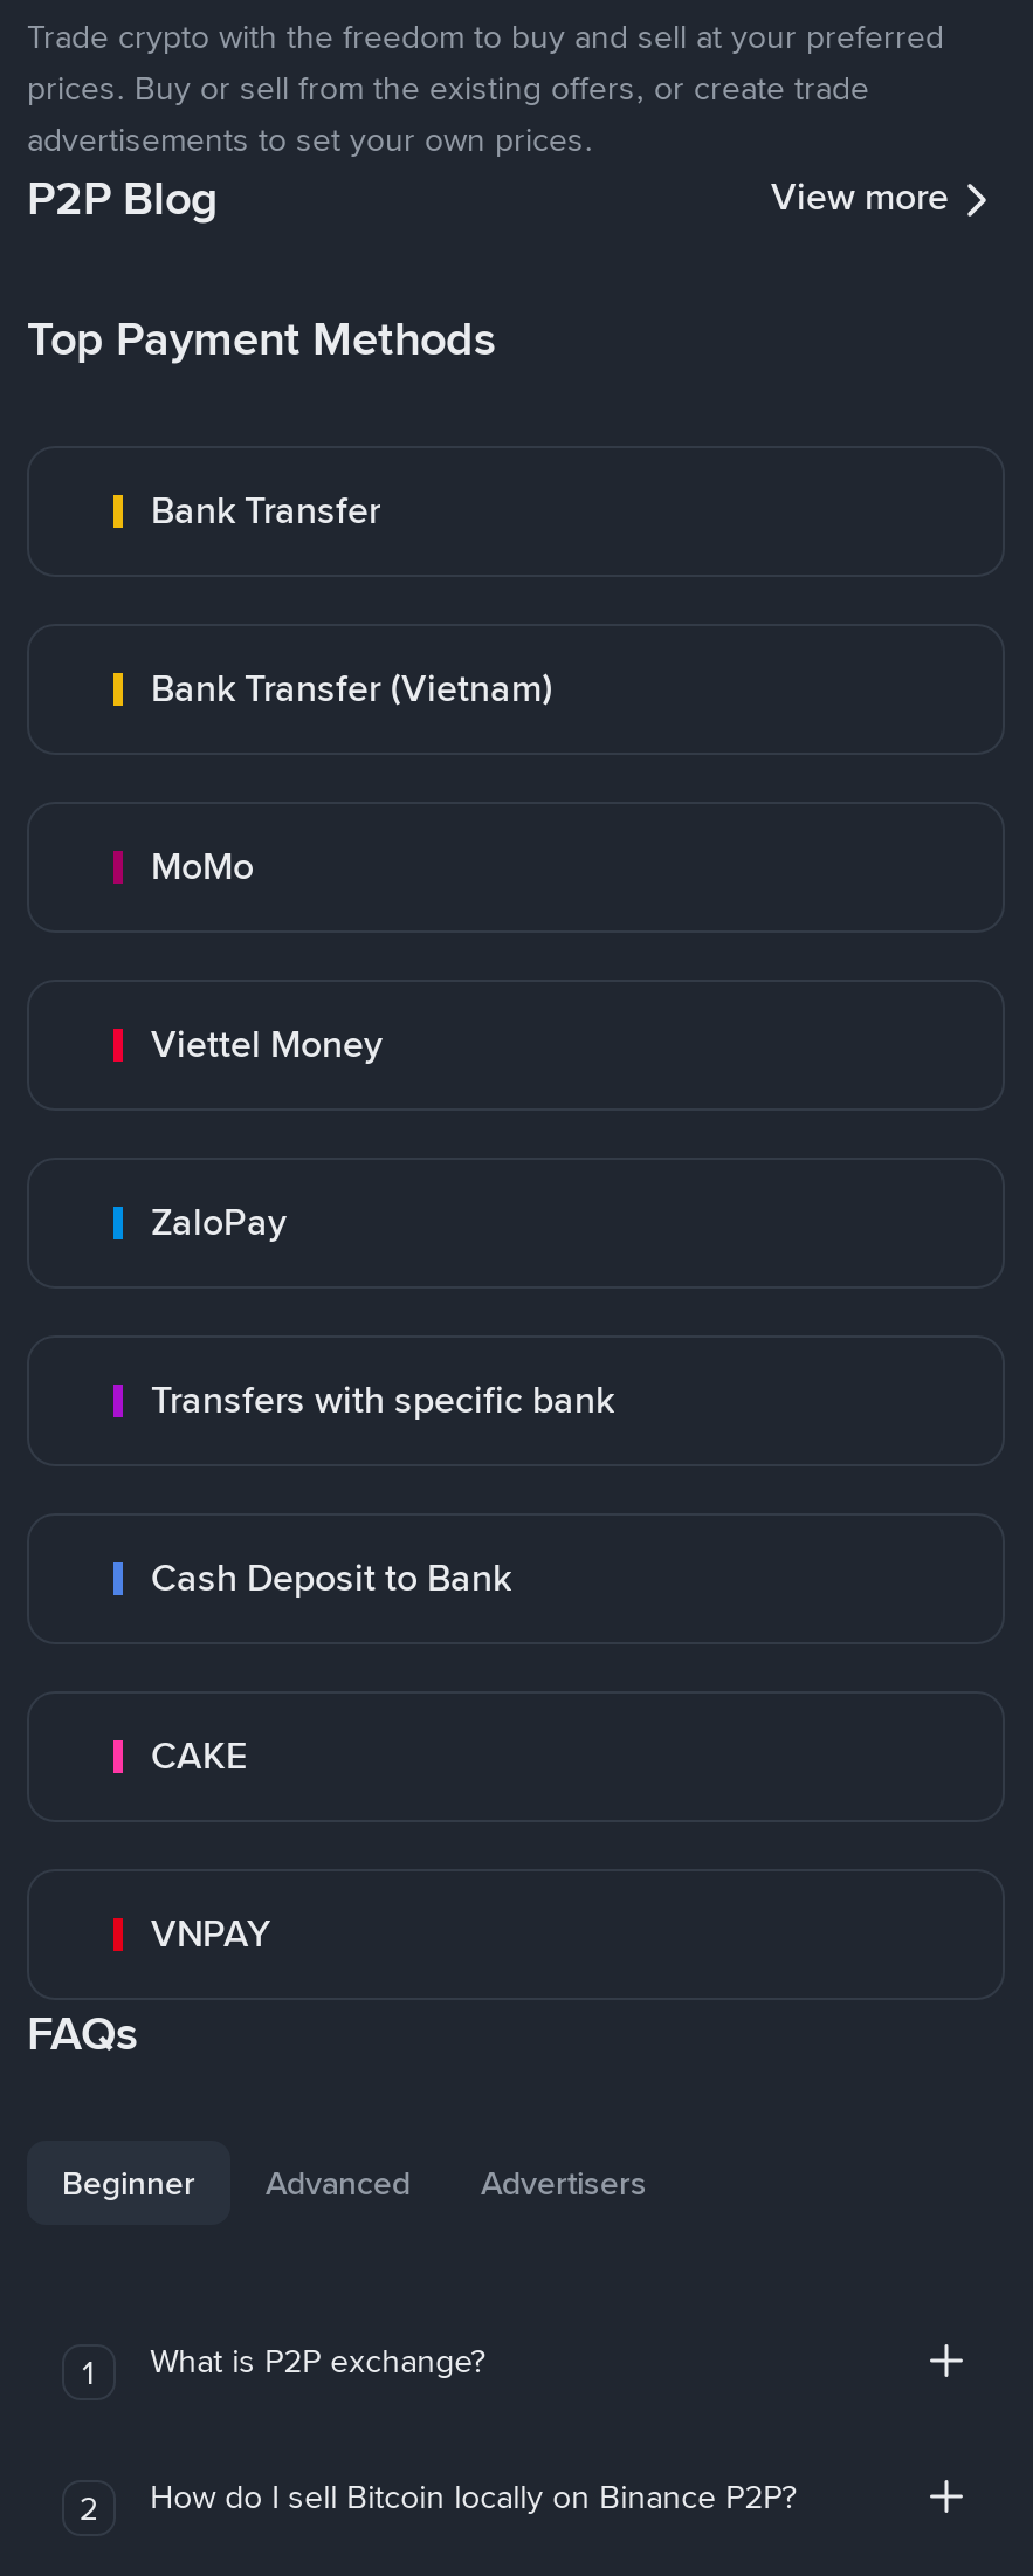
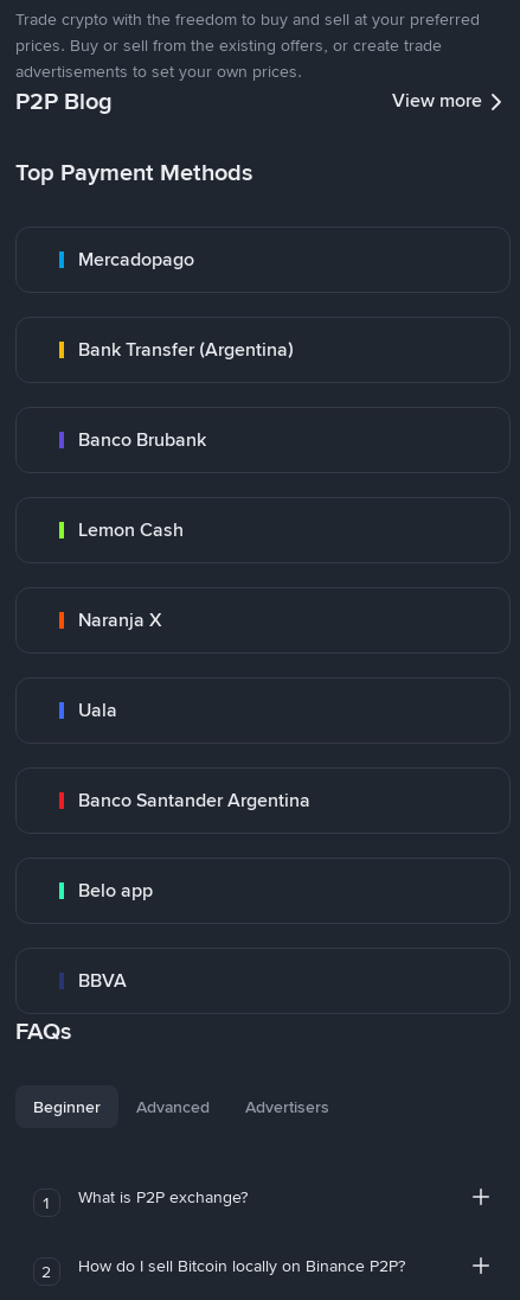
- Bank Transfer
+ Mercadopago

- Bank Transfer (Vietnam)
+ Bank Transfer (Argentina)

- MoMo
+ Banco Brubank

- Viettel Money
+ Lemon Cash

- ZaloPay
+ Naranja X

- Transfers with specific bank
+ Uala

- Cash Deposit to Bank
+ Banco Santander Argentina

- CAKE
+ Belo app

- VNPAY
+ BBVA
